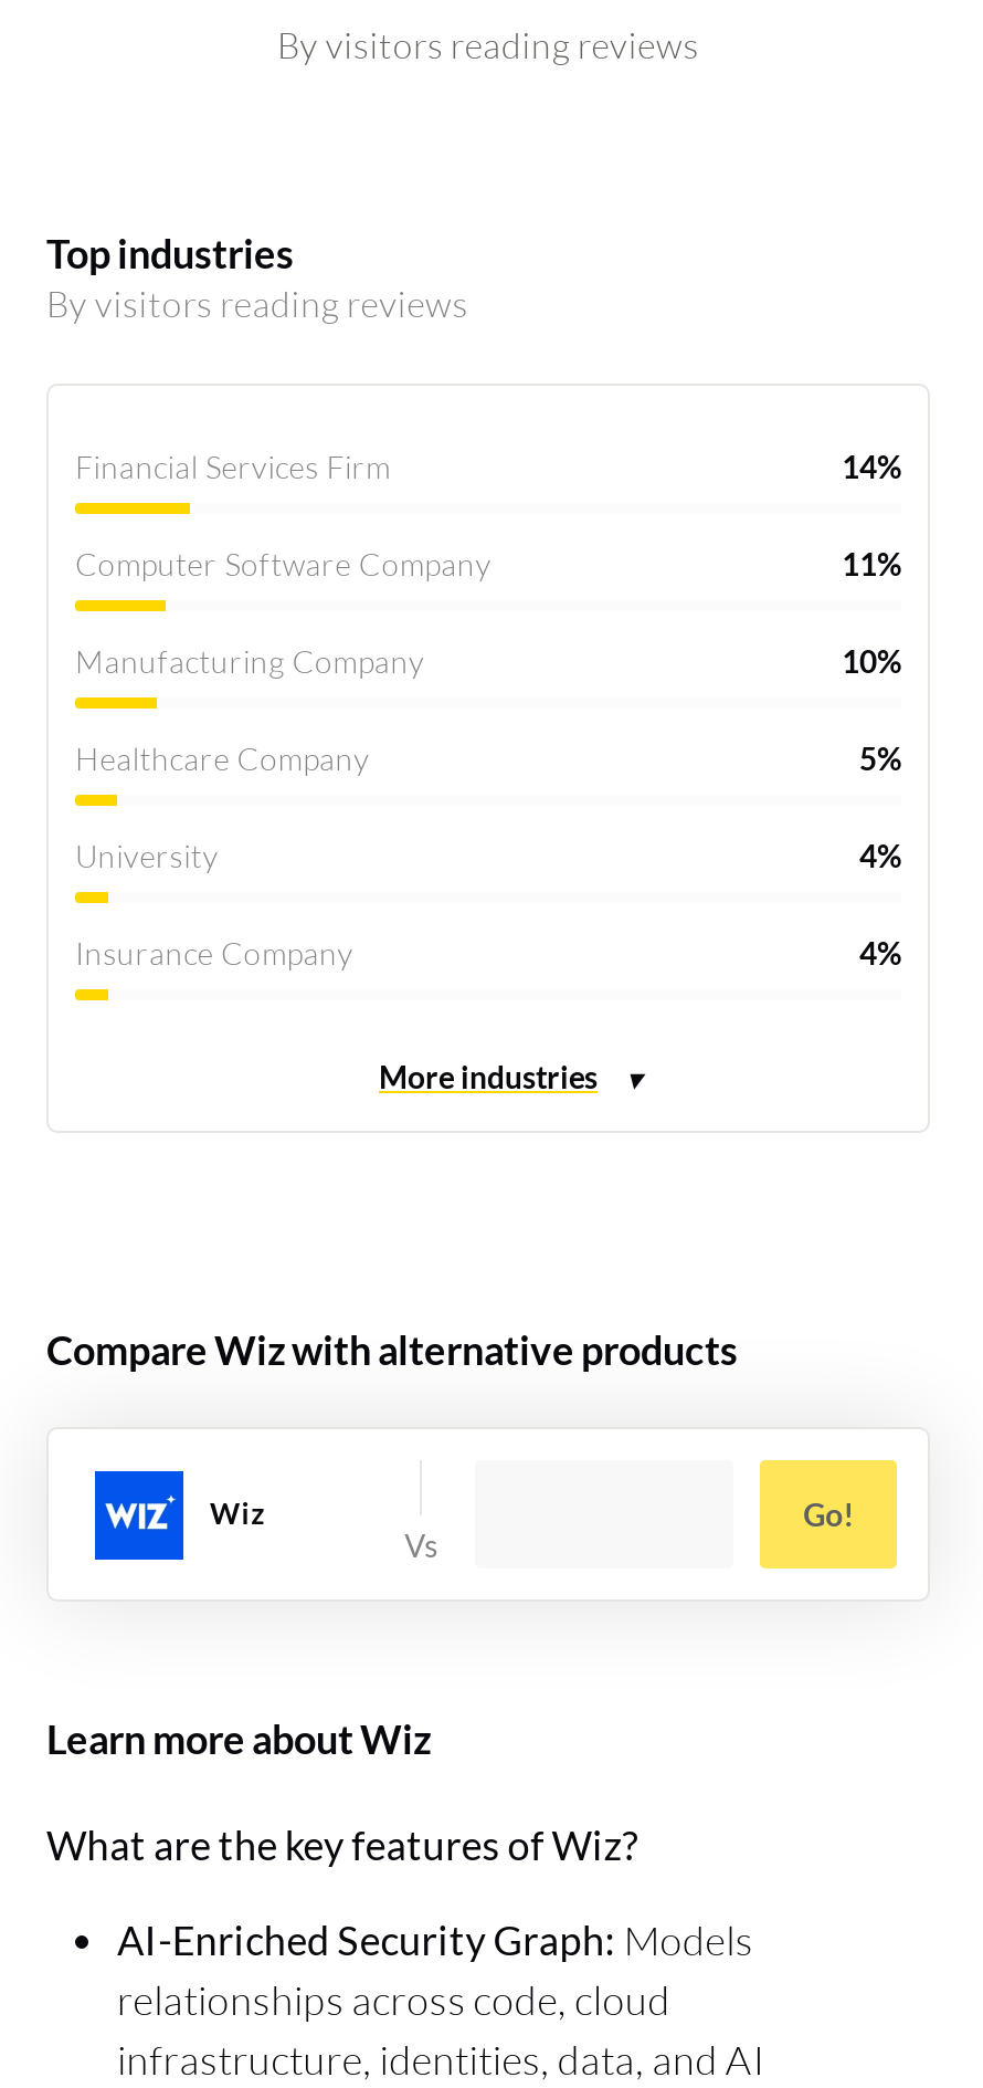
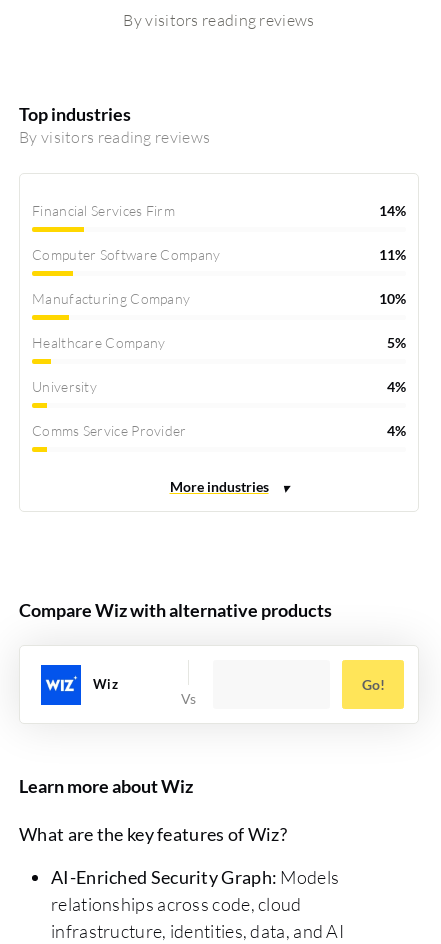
- Insurance Company
+ Comms Service Provider
